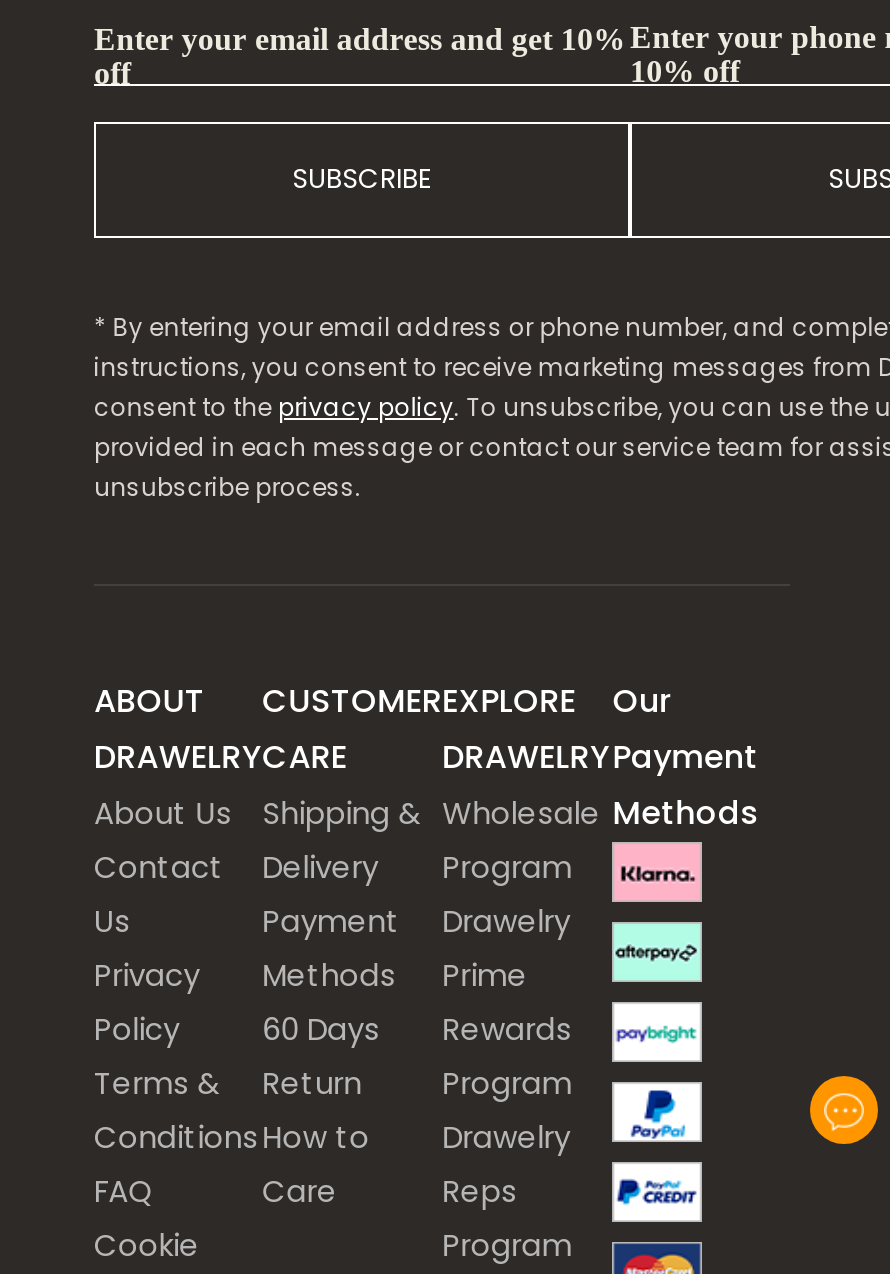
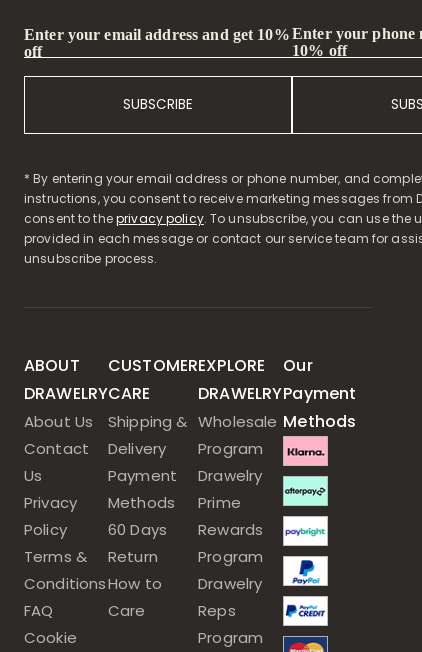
- [image]
